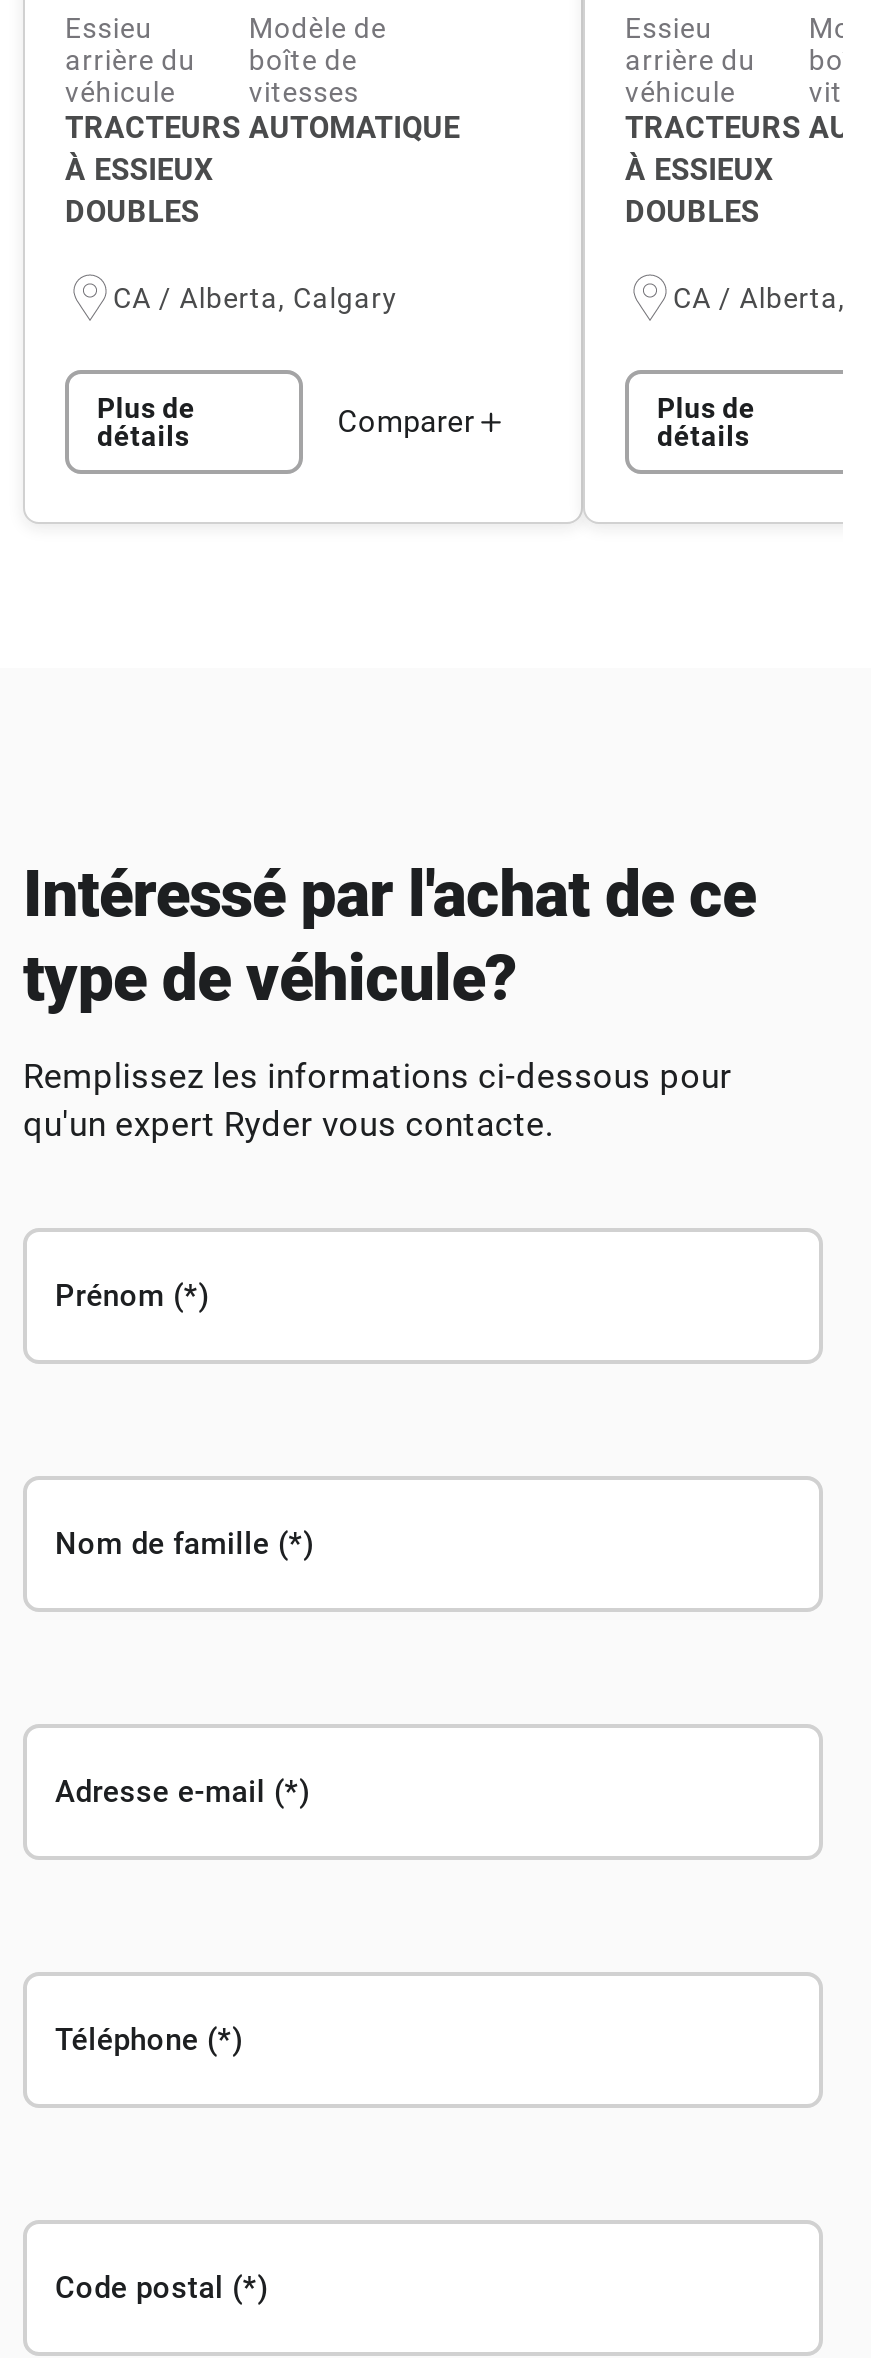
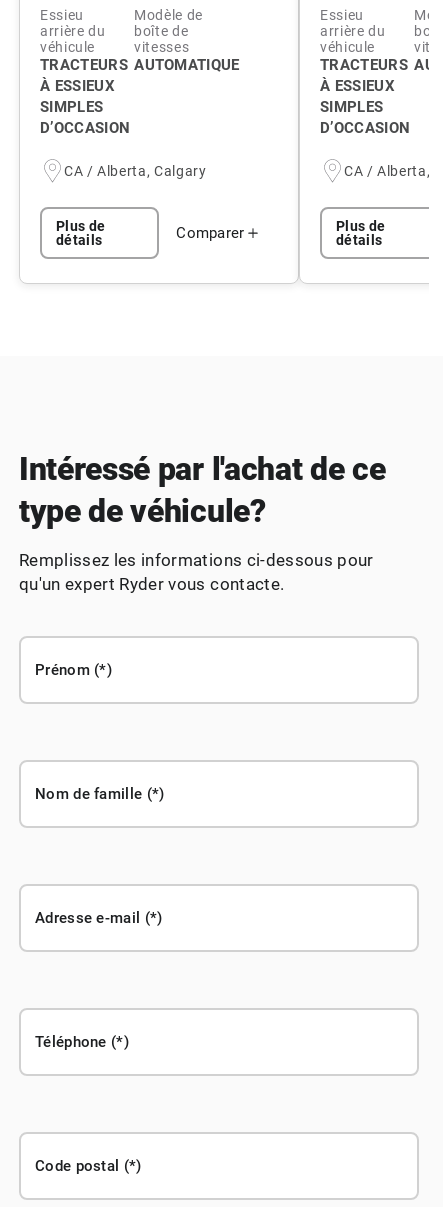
- DOUBLES
+ SIMPLES
+ D’OCCASION

- DOUBLES
+ SIMPLES
+ D’OCCASION
